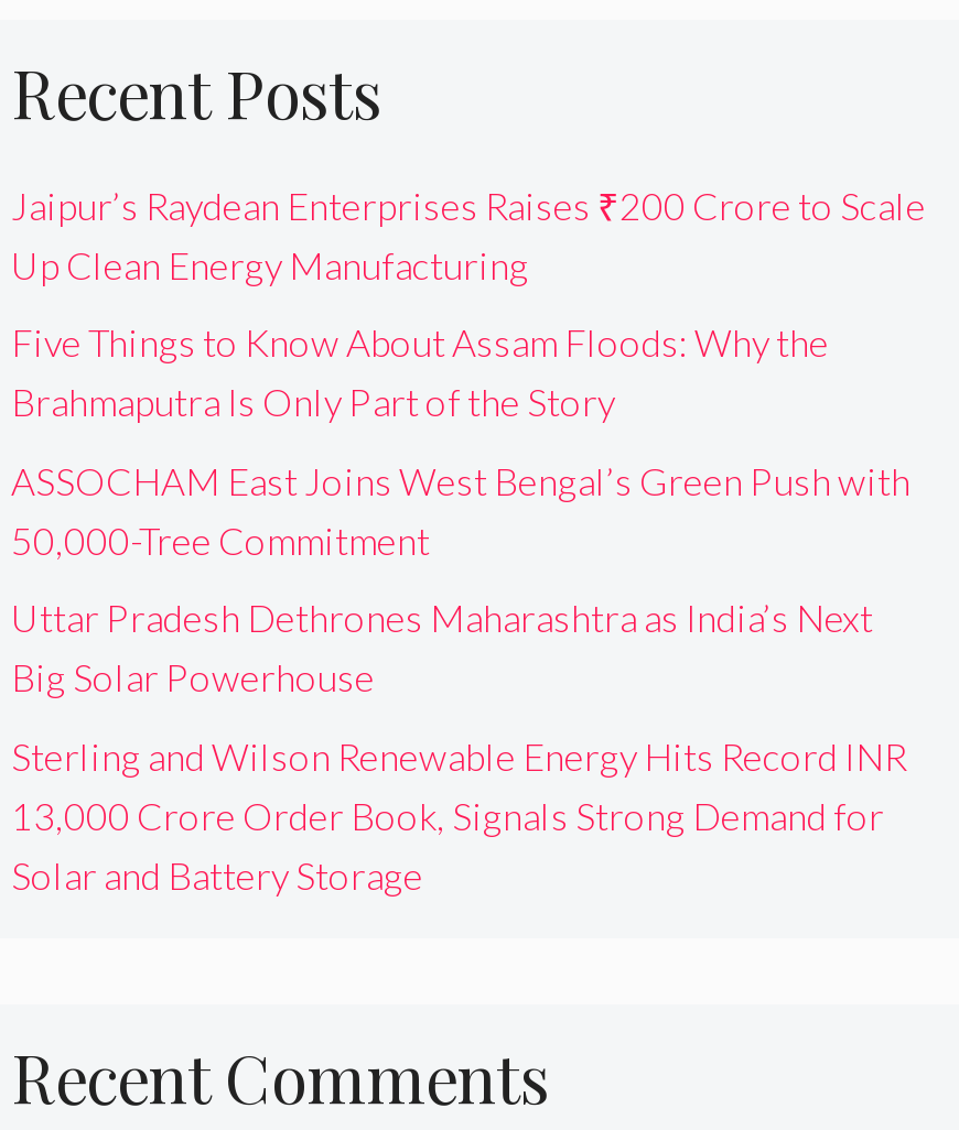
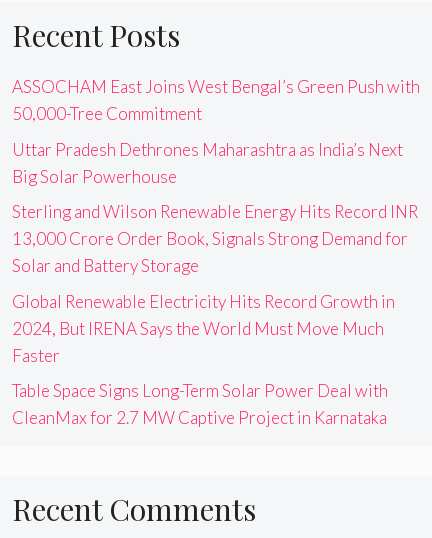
- Jaipur’s Raydean Enterprises Raises ₹200 Crore to Scale
- Up Clean Energy Manufacturing
- Five Things to Know About Assam Floods: Why the
- Brahmaputra Is Only Part of the Story

moved up: ASSOCHAM East Joins West Bengal’s Green Push with | 50,000-Tree Commitment | Uttar Pradesh Dethrones Maharashtra as India’s Next | Big Solar Powerhouse | Sterling and Wilson Renewable Energy Hits Record INR | 13,000 Crore Order Book, Signals Strong Demand for | Solar and Battery Storage

+ Global Renewable Electricity Hits Record Growth in
+ 2024, But IRENA Says the World Must Move Much
+ Faster
+ Table Space Signs Long-Term Solar Power Deal with
+ CleanMax for 2.7 MW Captive Project in Karnataka
